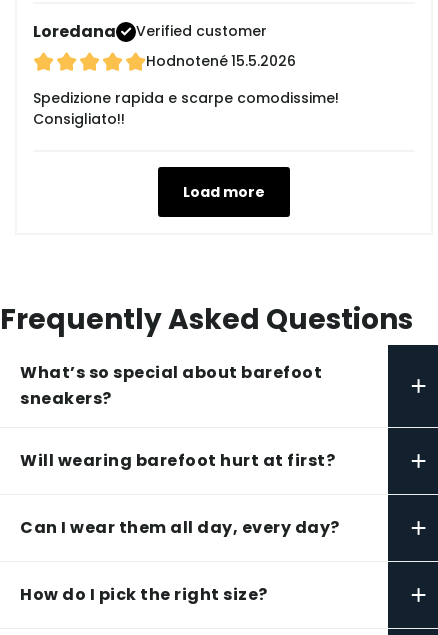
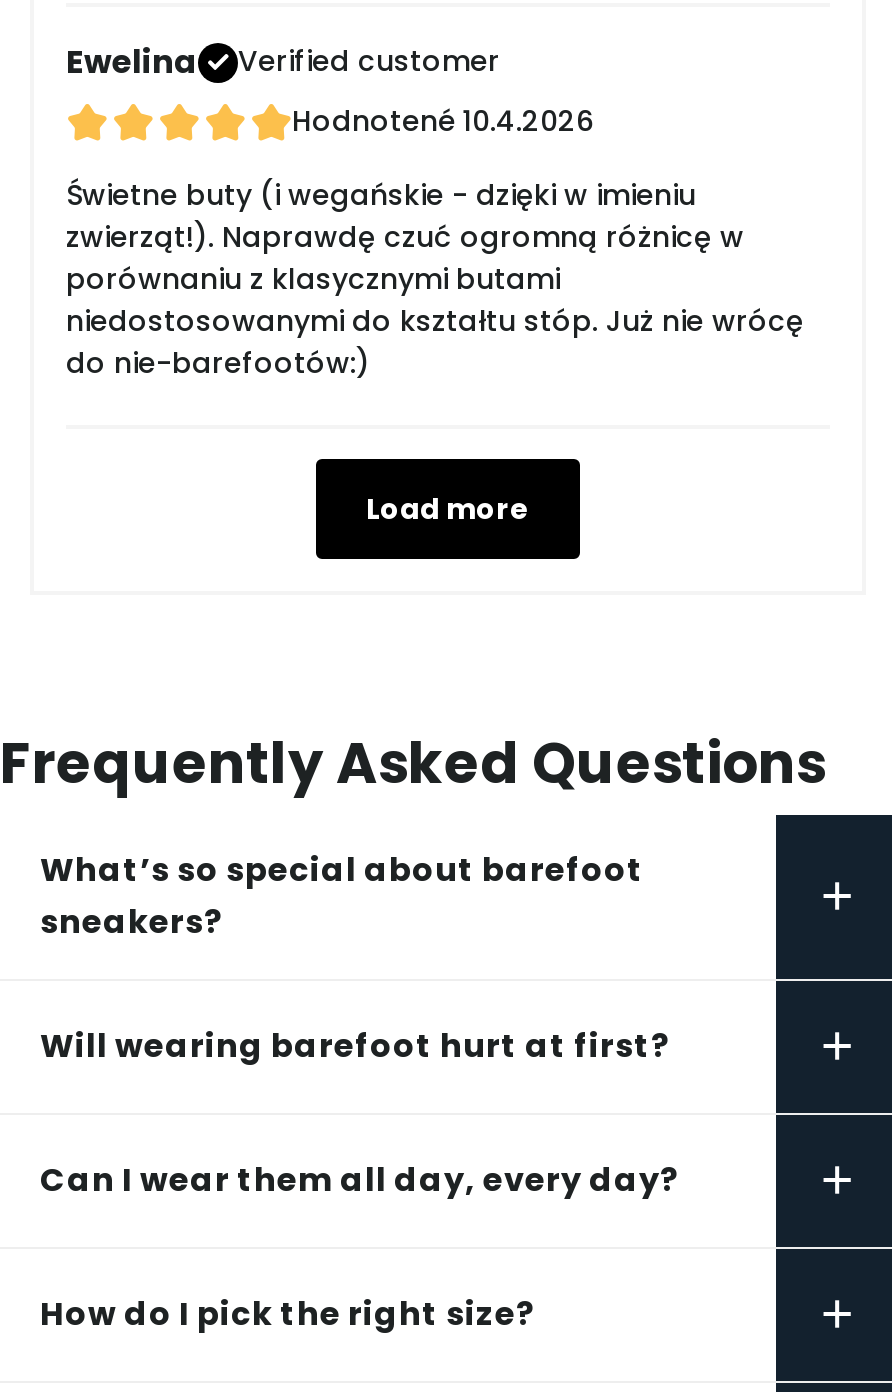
- Loredana
+ Ewelina

- Hodnotené 15.5.2026
+ Hodnotené 10.4.2026

- Spedizione rapida e scarpe comodissime!
- Consigliato!!
+ Świetne buty (i wegańskie - dzięki w imieniu
+ zwierząt!). Naprawdę czuć ogromną różnicę w
+ porównaniu z klasycznymi butami
+ niedostosowanymi do kształtu stóp. Już nie wrócę
+ do nie-barefootów:)
